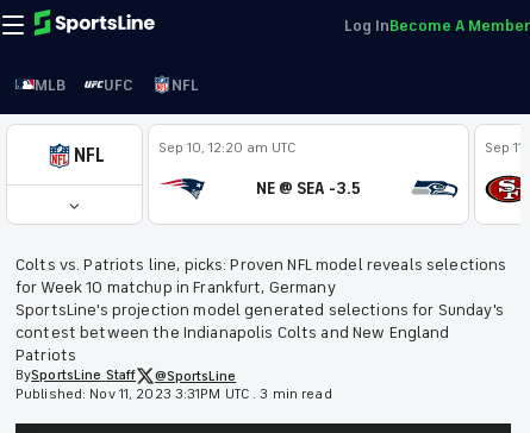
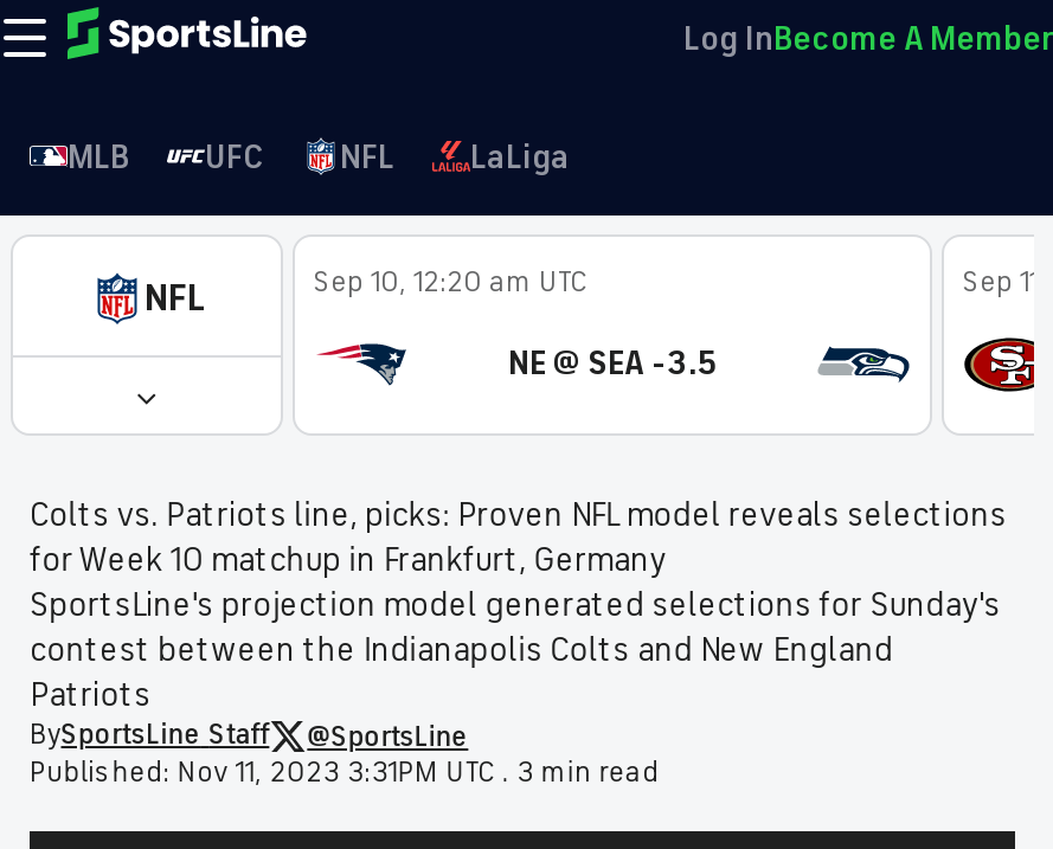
+ LaLiga
